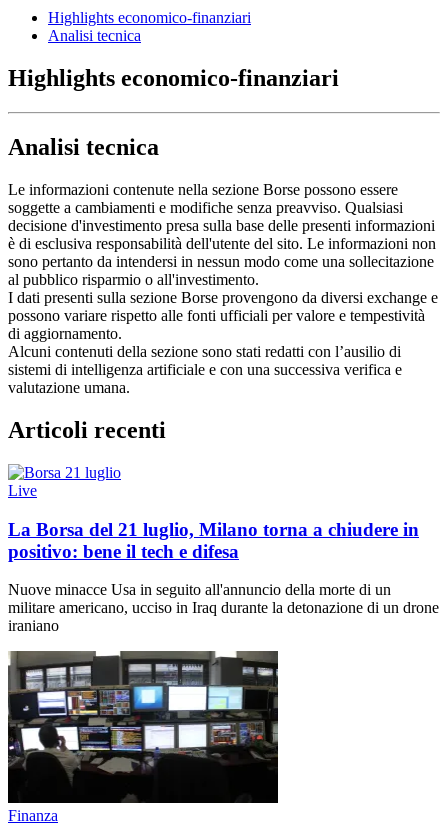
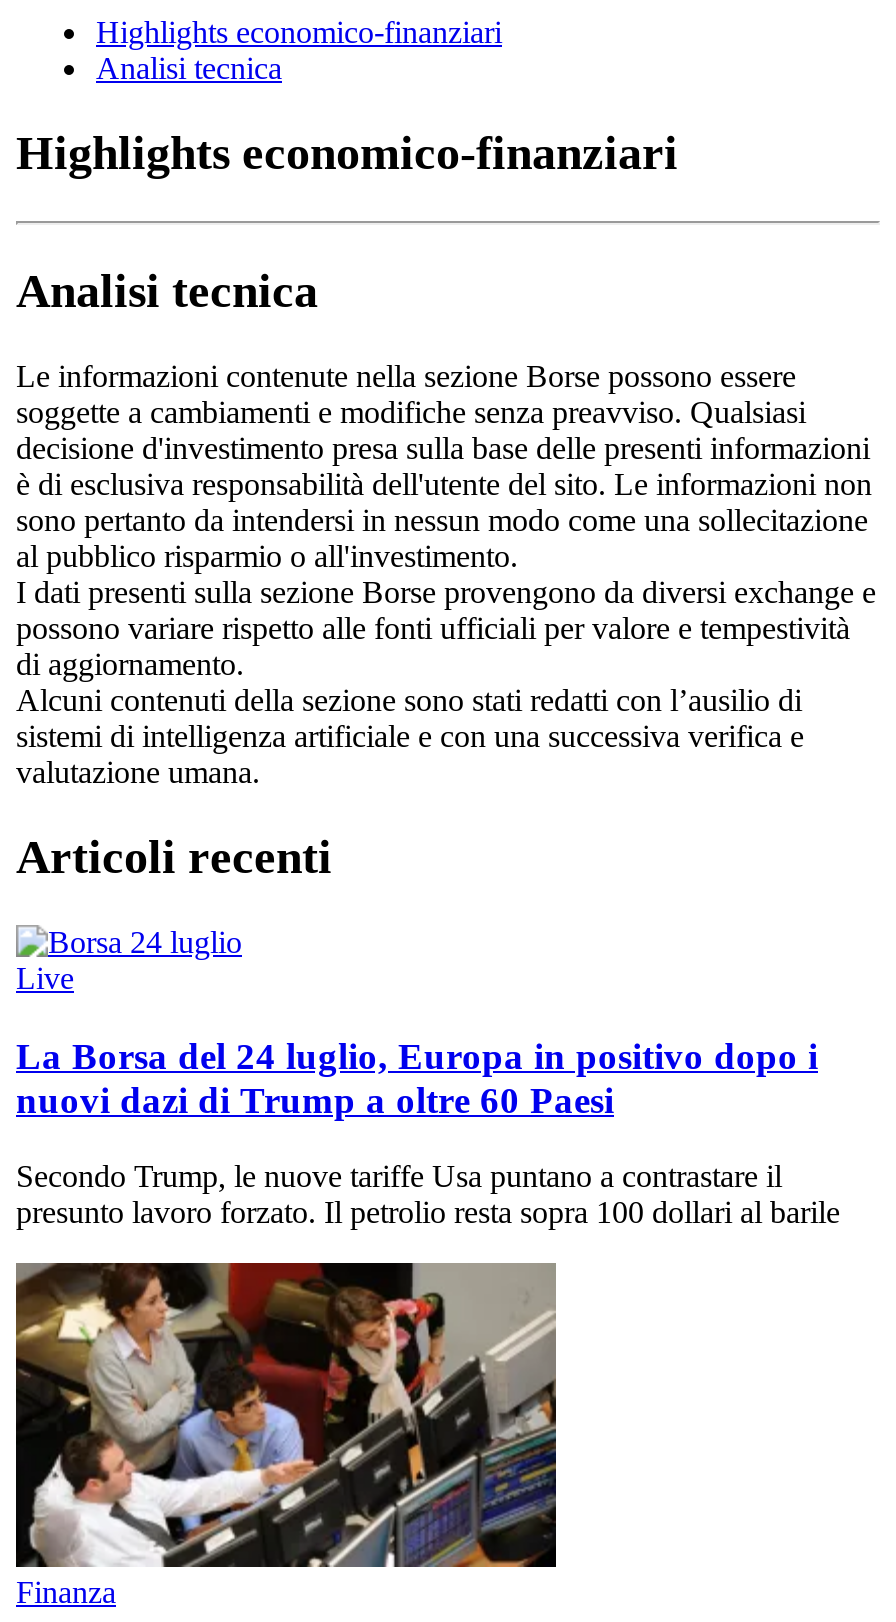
- La Borsa del 21 luglio, Milano torna a chiudere in
- positivo: bene il tech e difesa
+ La Borsa del 24 luglio, Europa in positivo dopo i
+ nuovi dazi di Trump a oltre 60 Paesi

- Nuove minacce Usa in seguito all'annuncio della morte di un
- militare americano, ucciso in Iraq durante la detonazione di un drone
- iraniano
+ Secondo Trump, le nuove tariffe Usa puntano a contrastare il
+ presunto lavoro forzato. Il petrolio resta sopra 100 dollari al barile

- [image]
+ [image]
